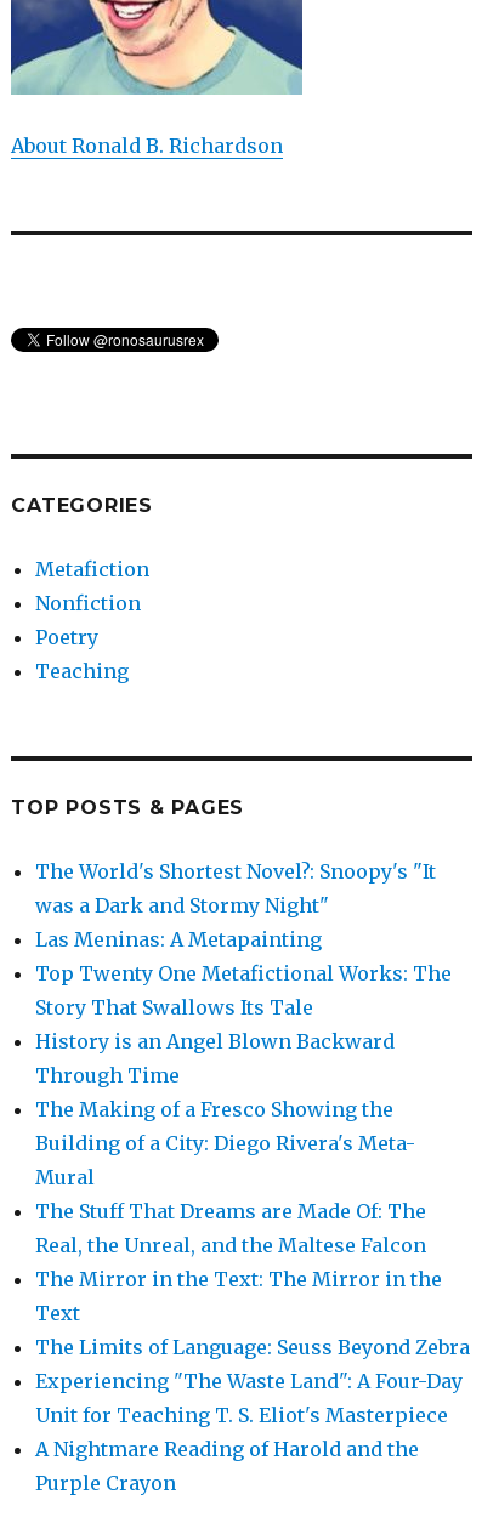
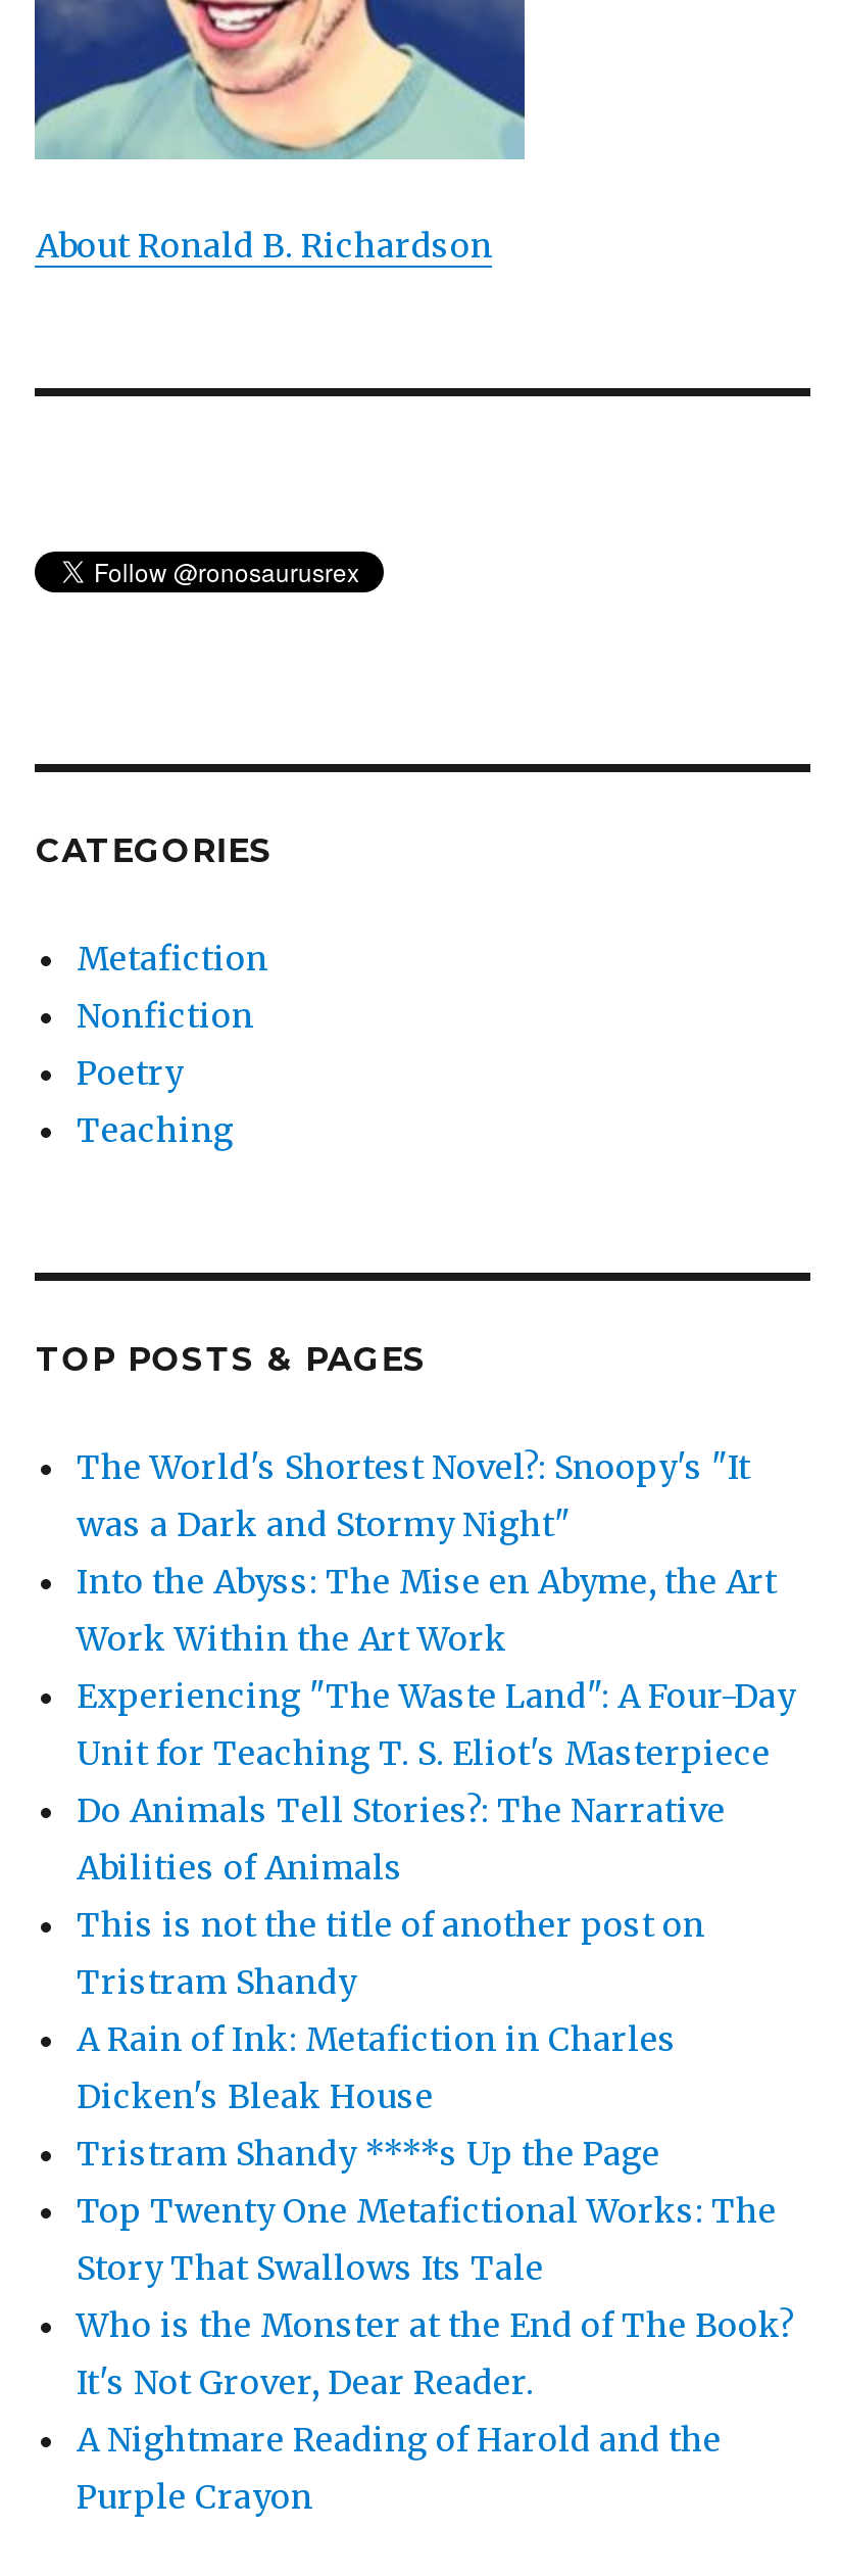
- Las Meninas: A Metapainting
+ Into the Abyss: The Mise en Abyme, the Art
+ Work Within the Art Work
+ Do Animals Tell Stories?: The Narrative
+ Abilities of Animals
+ This is not the title of another post on
+ Tristram Shandy
+ A Rain of Ink: Metafiction in Charles
+ Dicken's Bleak House
+ Tristram Shandy ****s Up the Page

moved down: Top Twenty One Metafictional Works: The | Story That Swallows Its Tale

- History is an Angel Blown Backward
- Through Time
- The Making of a Fresco Showing the
- Building of a City: Diego Rivera's Meta-
- Mural
- The Stuff That Dreams are Made Of: The
- Real, the Unreal, and the Maltese Falcon
- The Mirror in the Text: The Mirror in the
- Text
- The Limits of Language: Seuss Beyond Zebra
+ Who is the Monster at the End of The Book?
+ It's Not Grover, Dear Reader.

moved up: Experiencing "The Waste Land": A Four-Day | Unit for Teaching T. S. Eliot's Masterpiece
